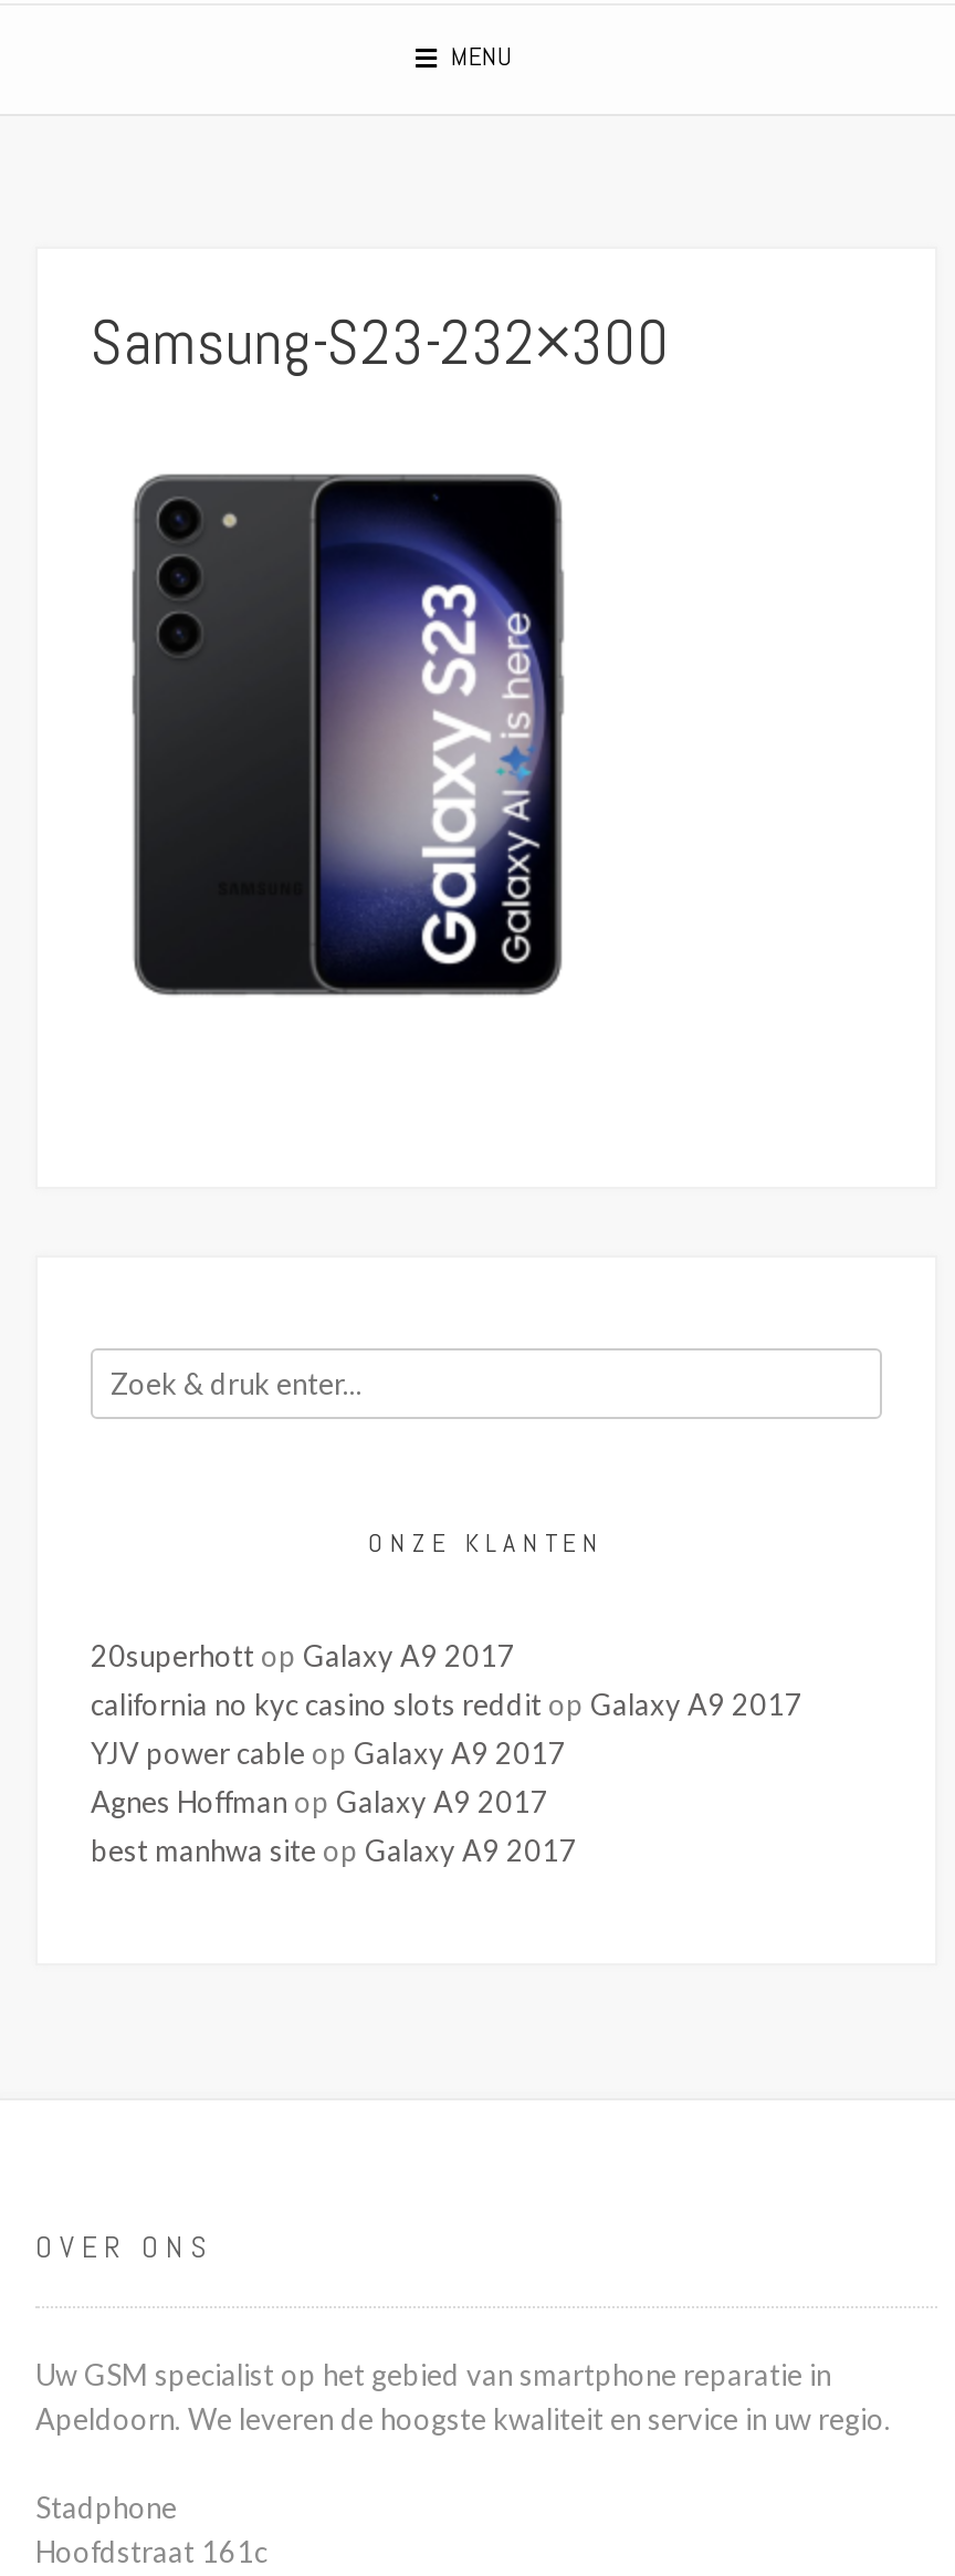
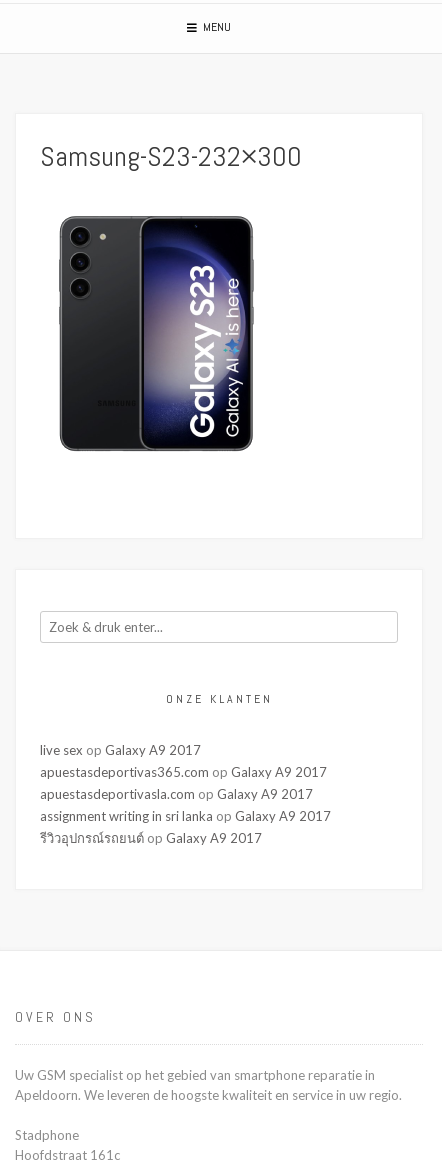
- 20superhott op Galaxy A9 2017
- california no kyc casino slots reddit op Galaxy A9 2017
- YJV power cable op Galaxy A9 2017
- Agnes Hoffman op Galaxy A9 2017
- best manhwa site op Galaxy A9 2017
+ live sex op Galaxy A9 2017
+ apuestasdeportivas365.com op Galaxy A9 2017
+ apuestasdeportivasla.com op Galaxy A9 2017
+ assignment writing in sri lanka op Galaxy A9 2017
+ รีวิวอุปกรณ์รถยนต์op Galaxy A9 2017
